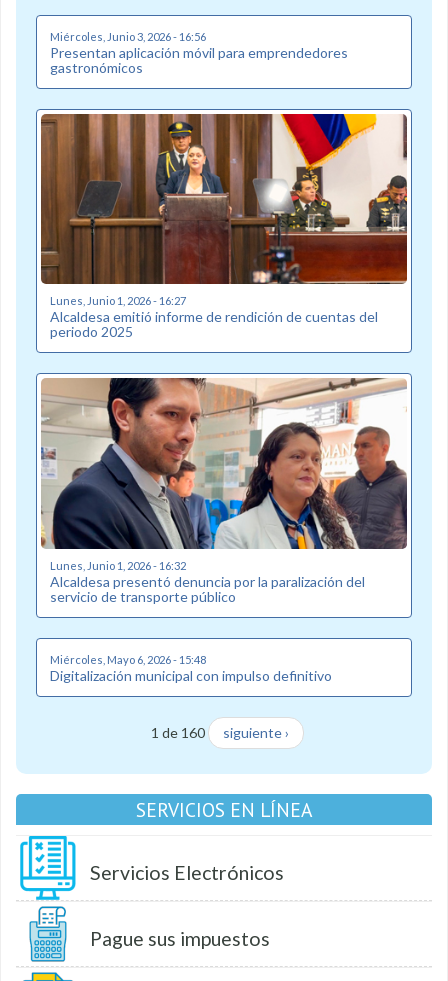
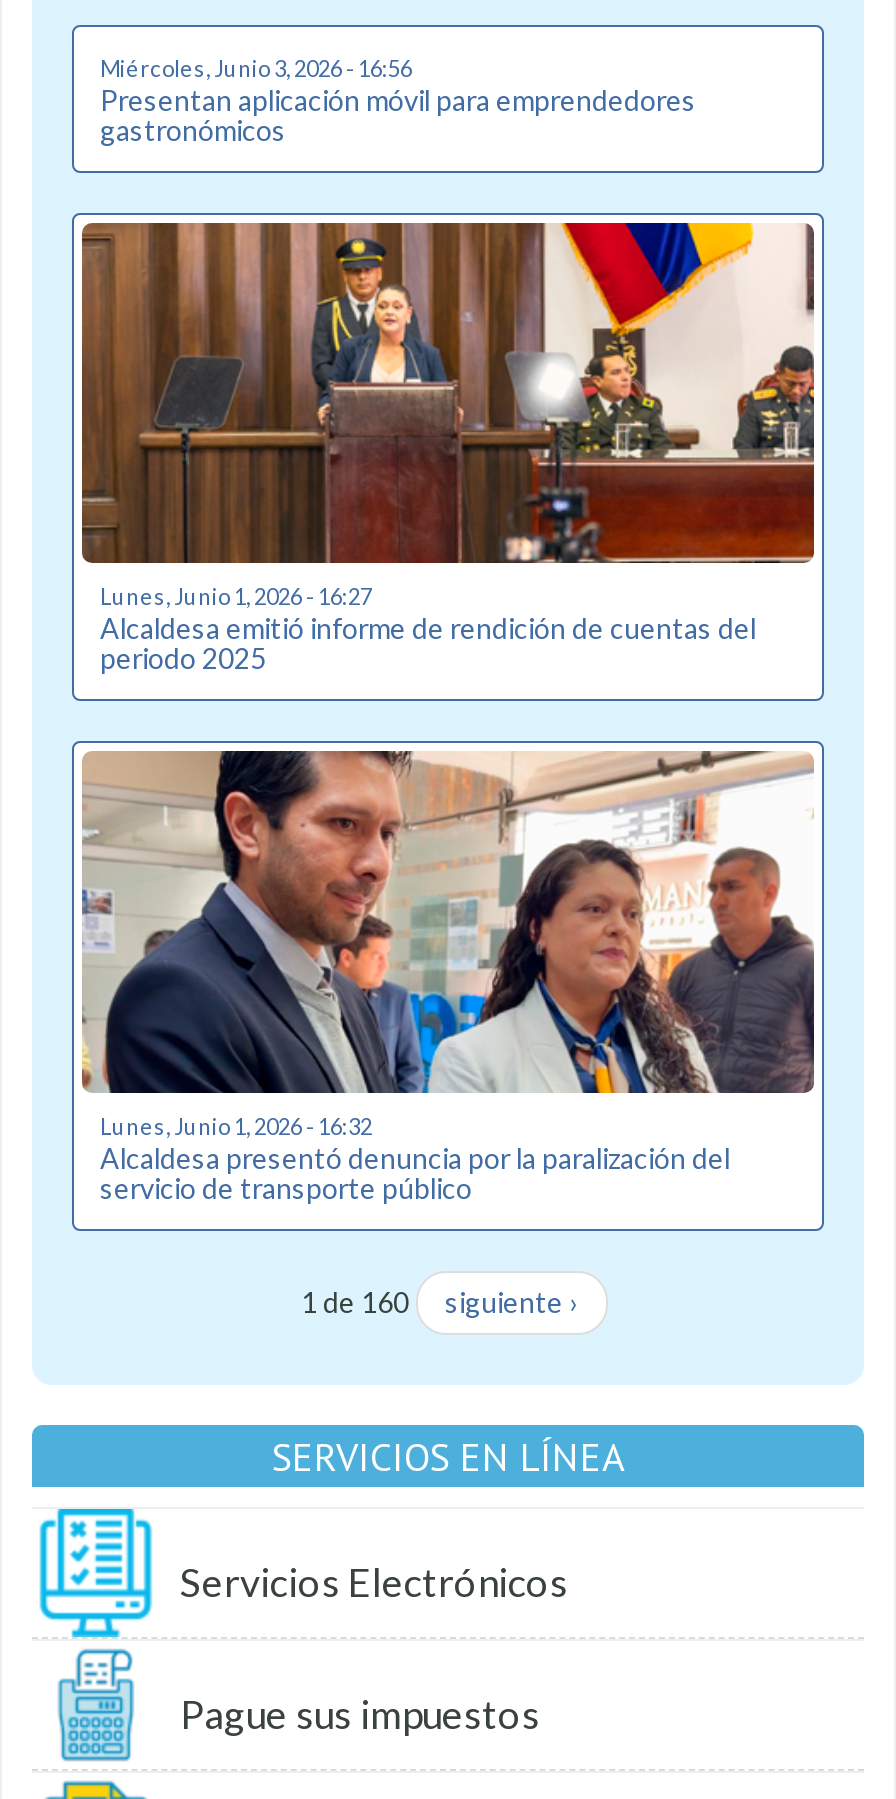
- Miércoles, Mayo 6, 2026 - 15:48
- Digitalización municipal con impulso definitivo
